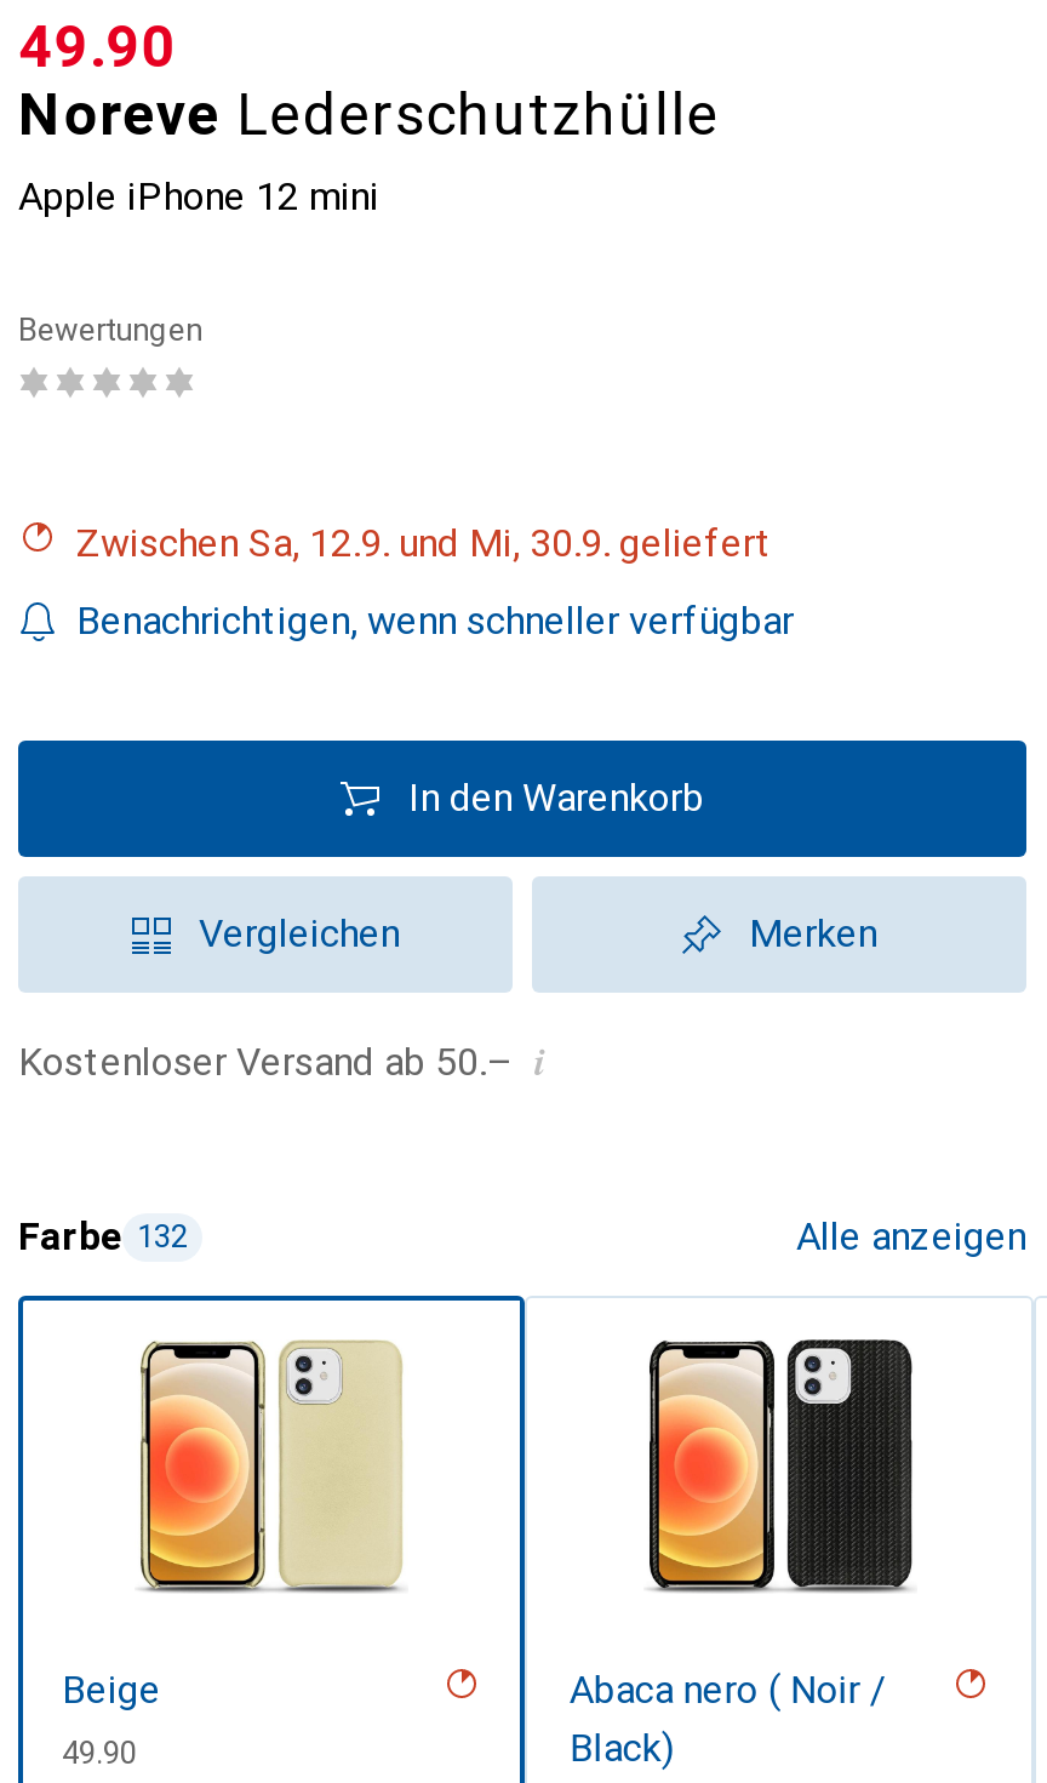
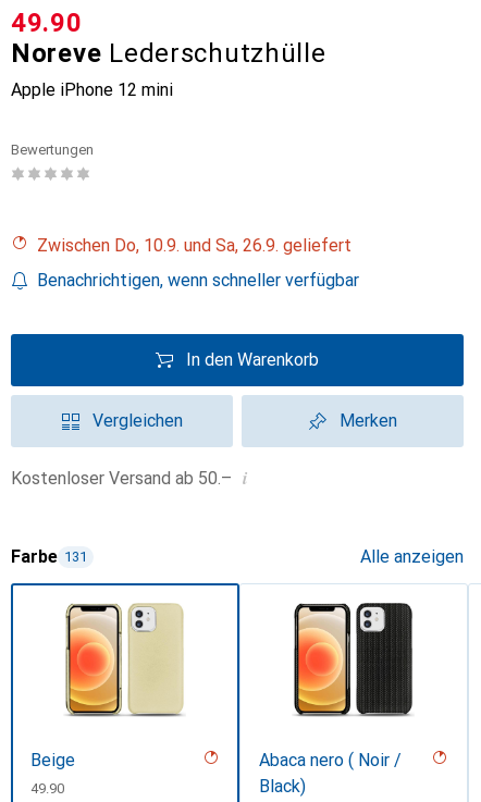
- Zwischen Sa, 12.9. und Mi, 30.9. geliefert
+ Zwischen Do, 10.9. und Sa, 26.9. geliefert

- Farbe 132
+ Farbe 131
